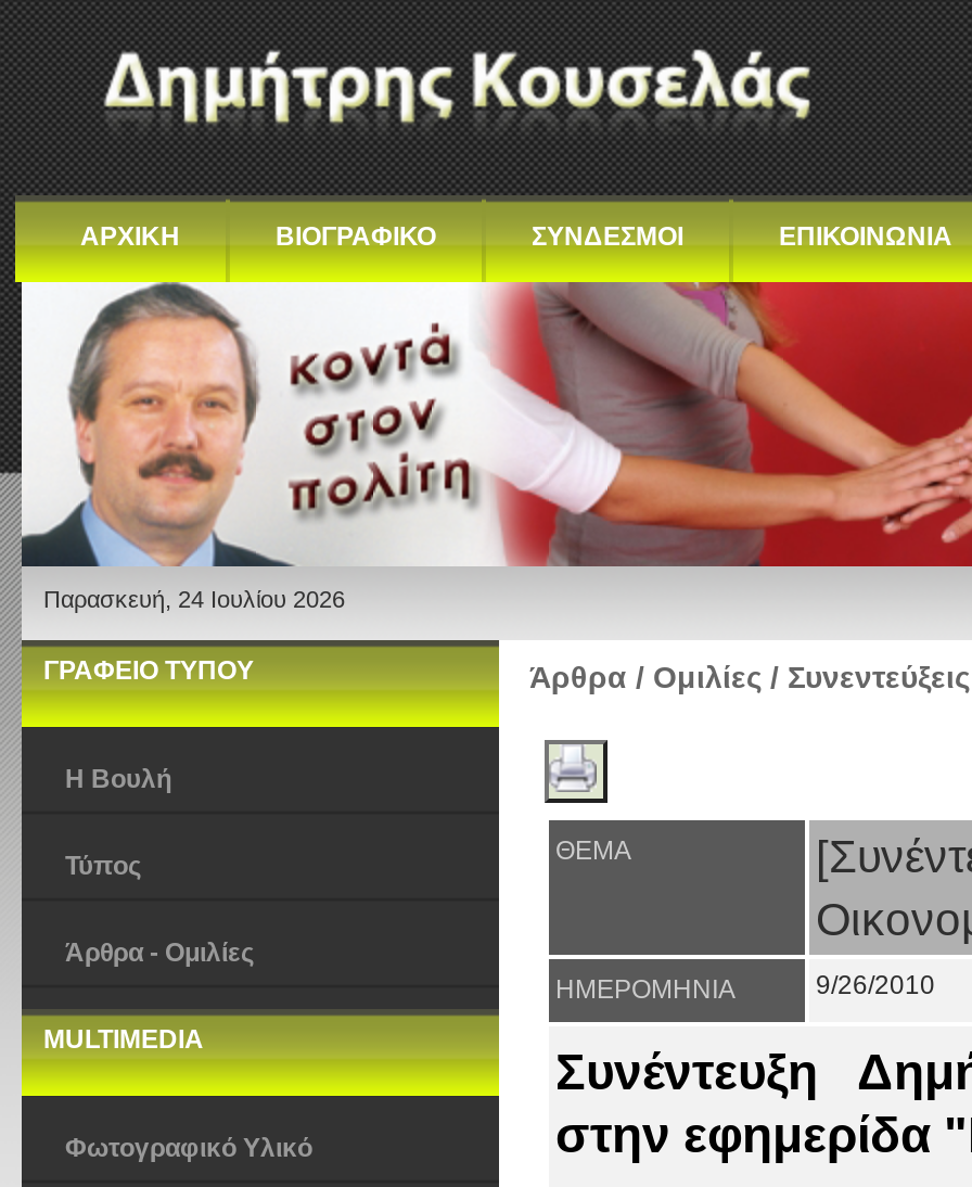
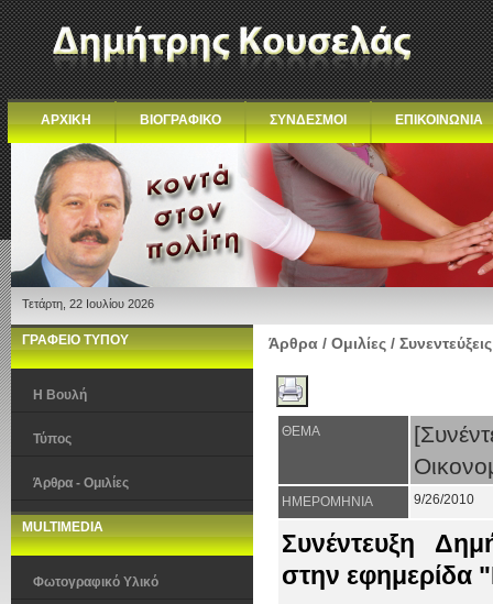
- Παρασκευή, 24 Ιουλίου 2026
+ Τετάρτη, 22 Ιουλίου 2026
